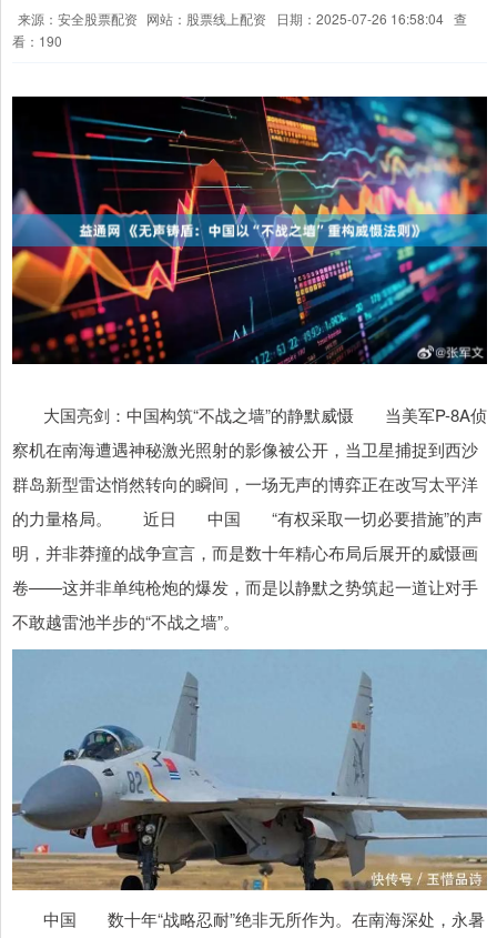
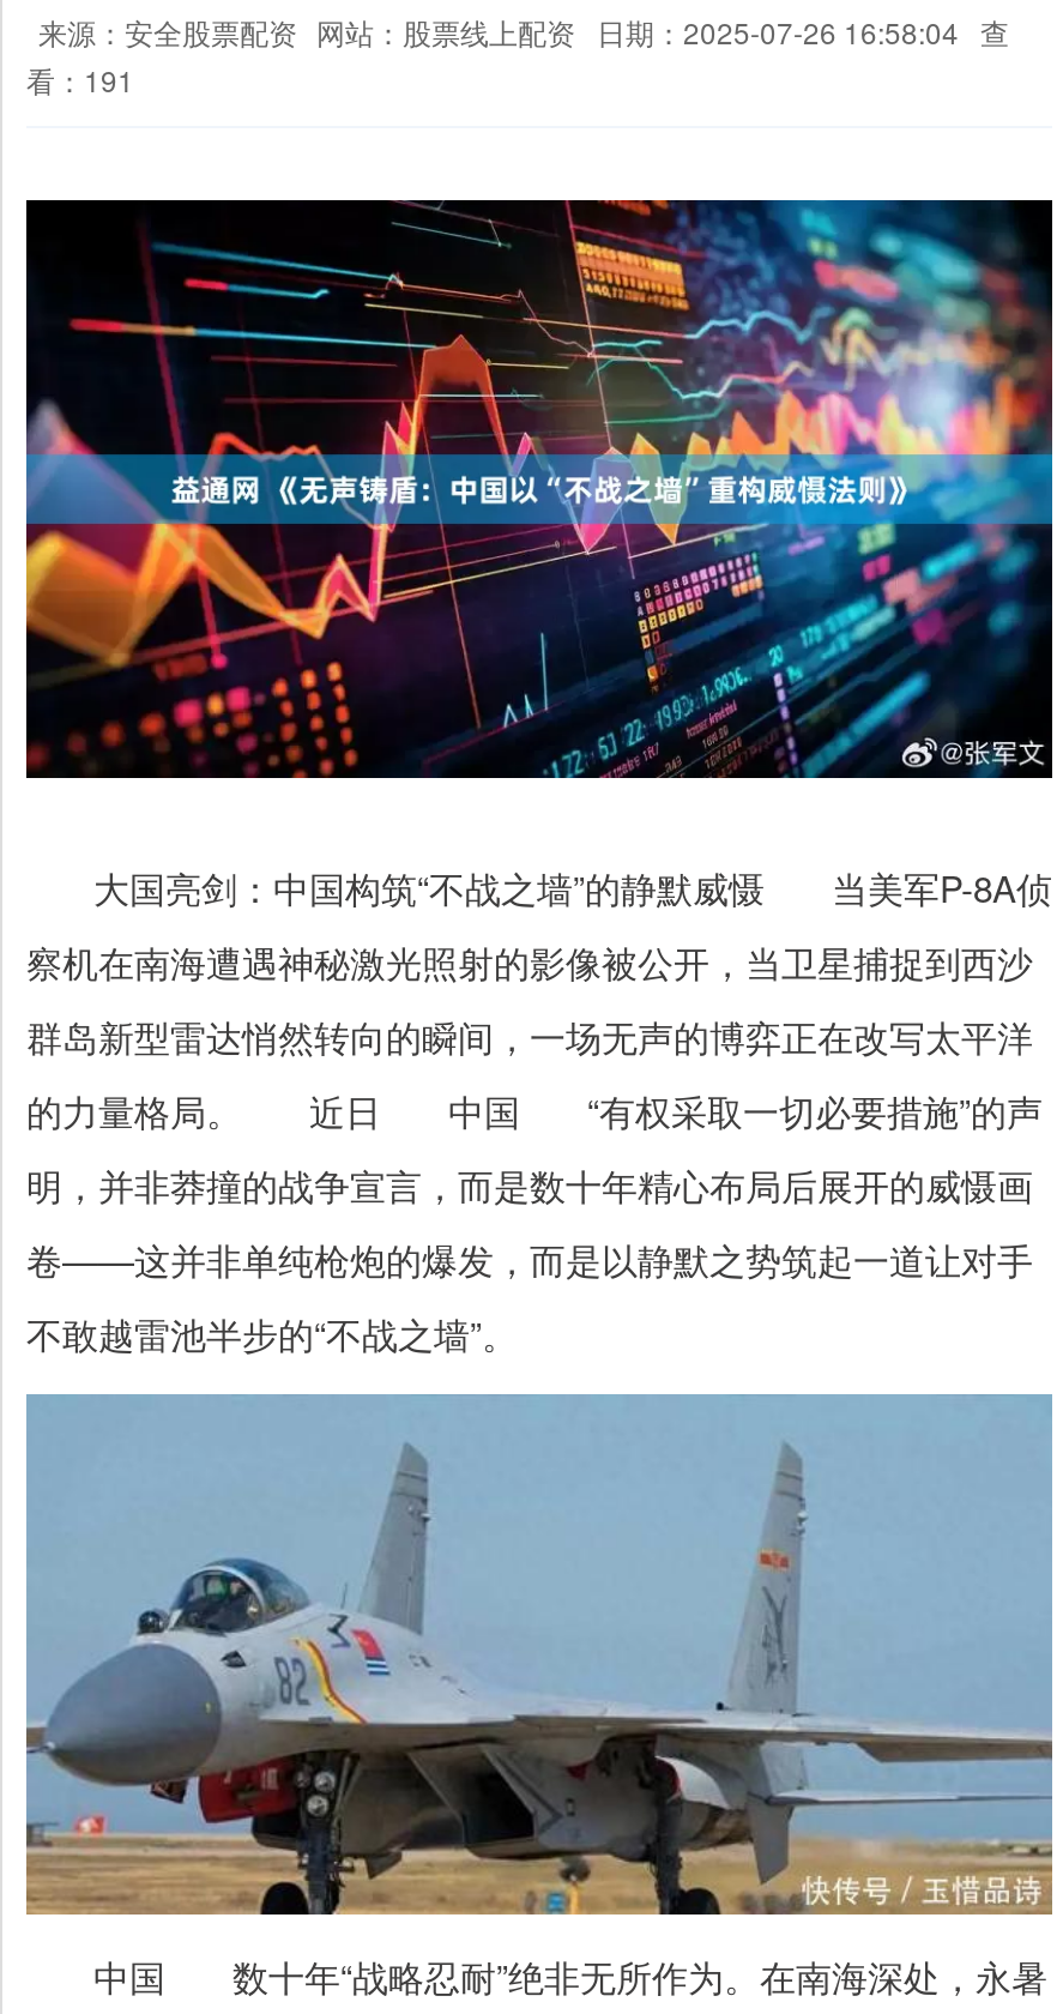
- 看：190
+ 看：191
